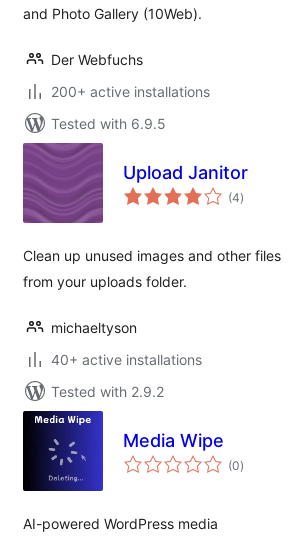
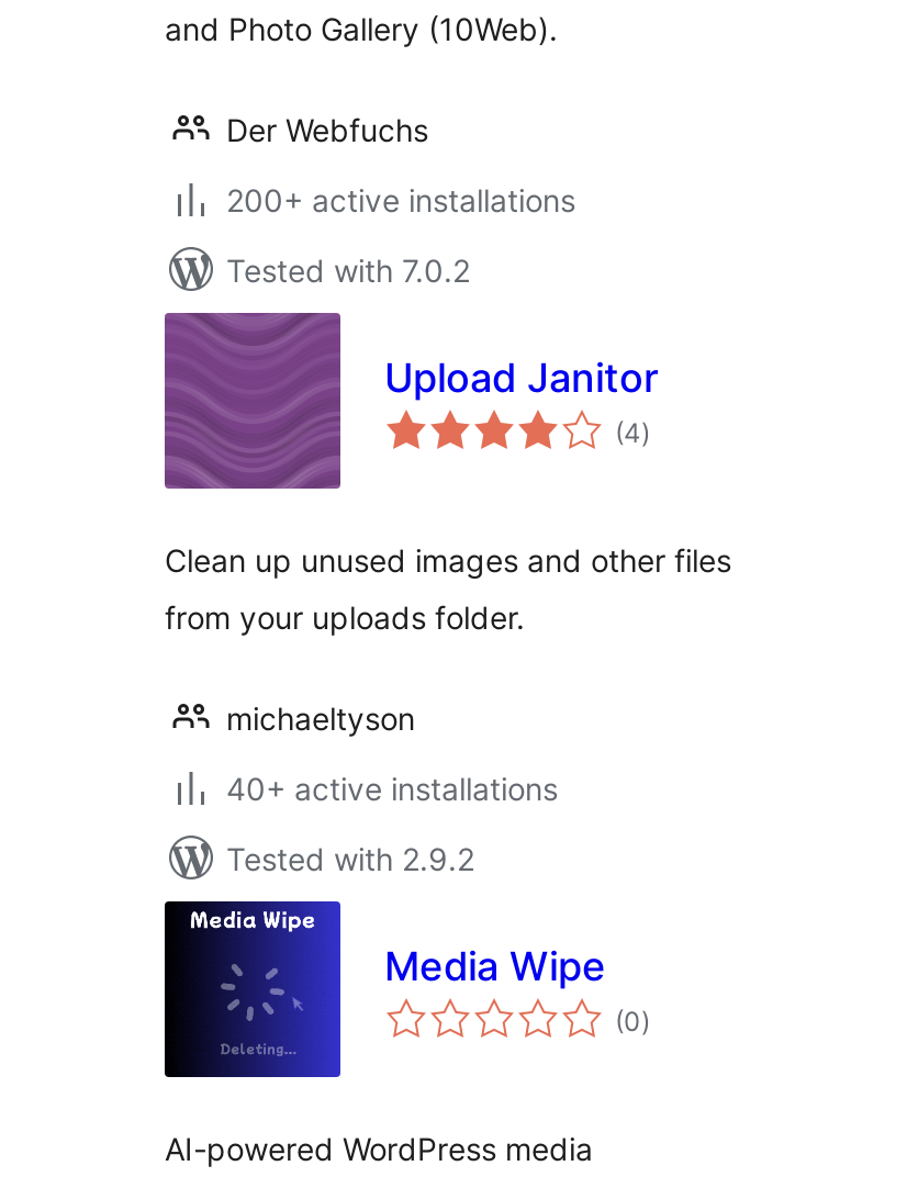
- Tested with 6.9.5
+ Tested with 7.0.2
